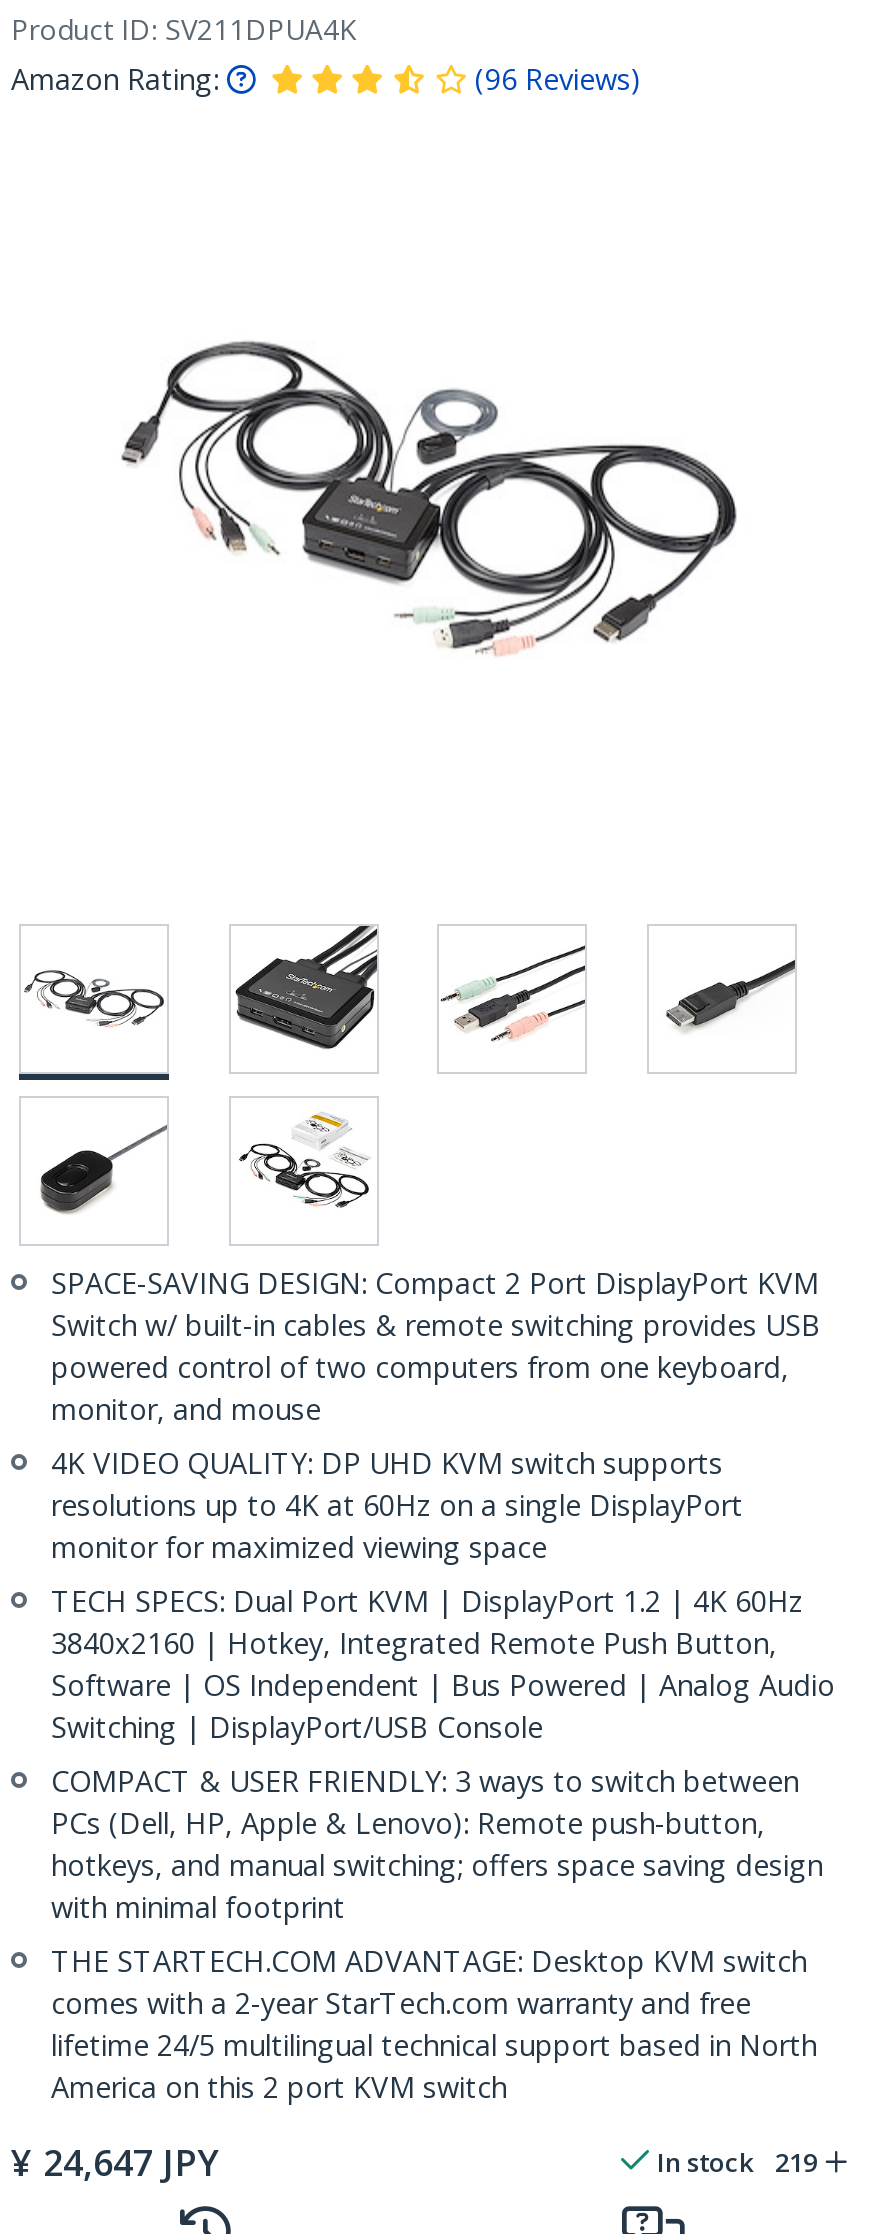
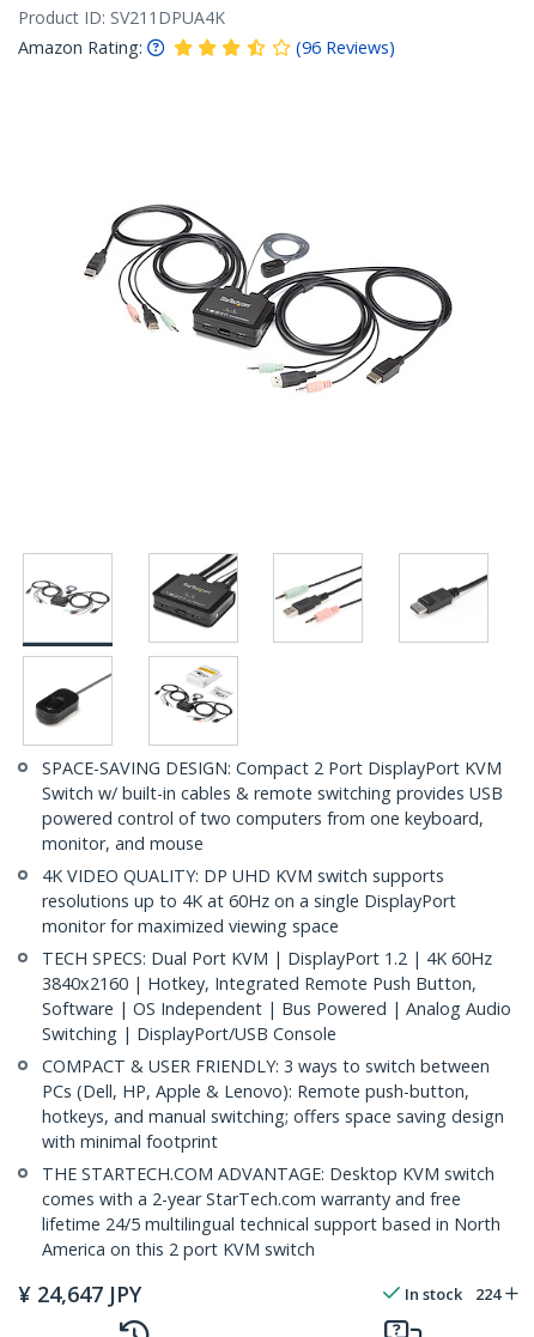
- In stock 219
+ In stock 224
